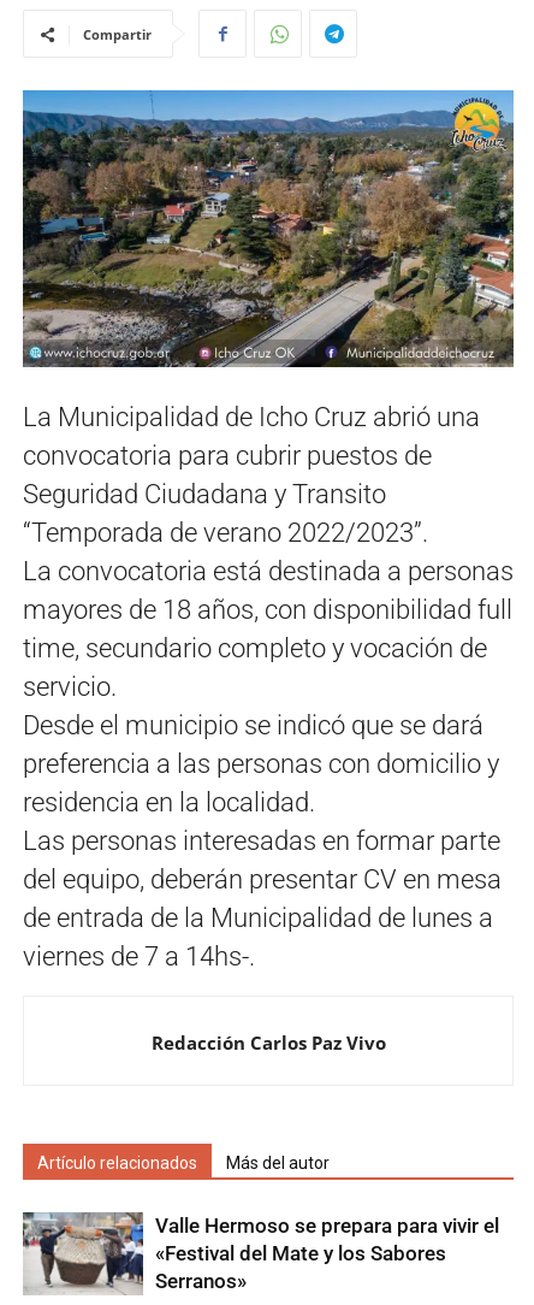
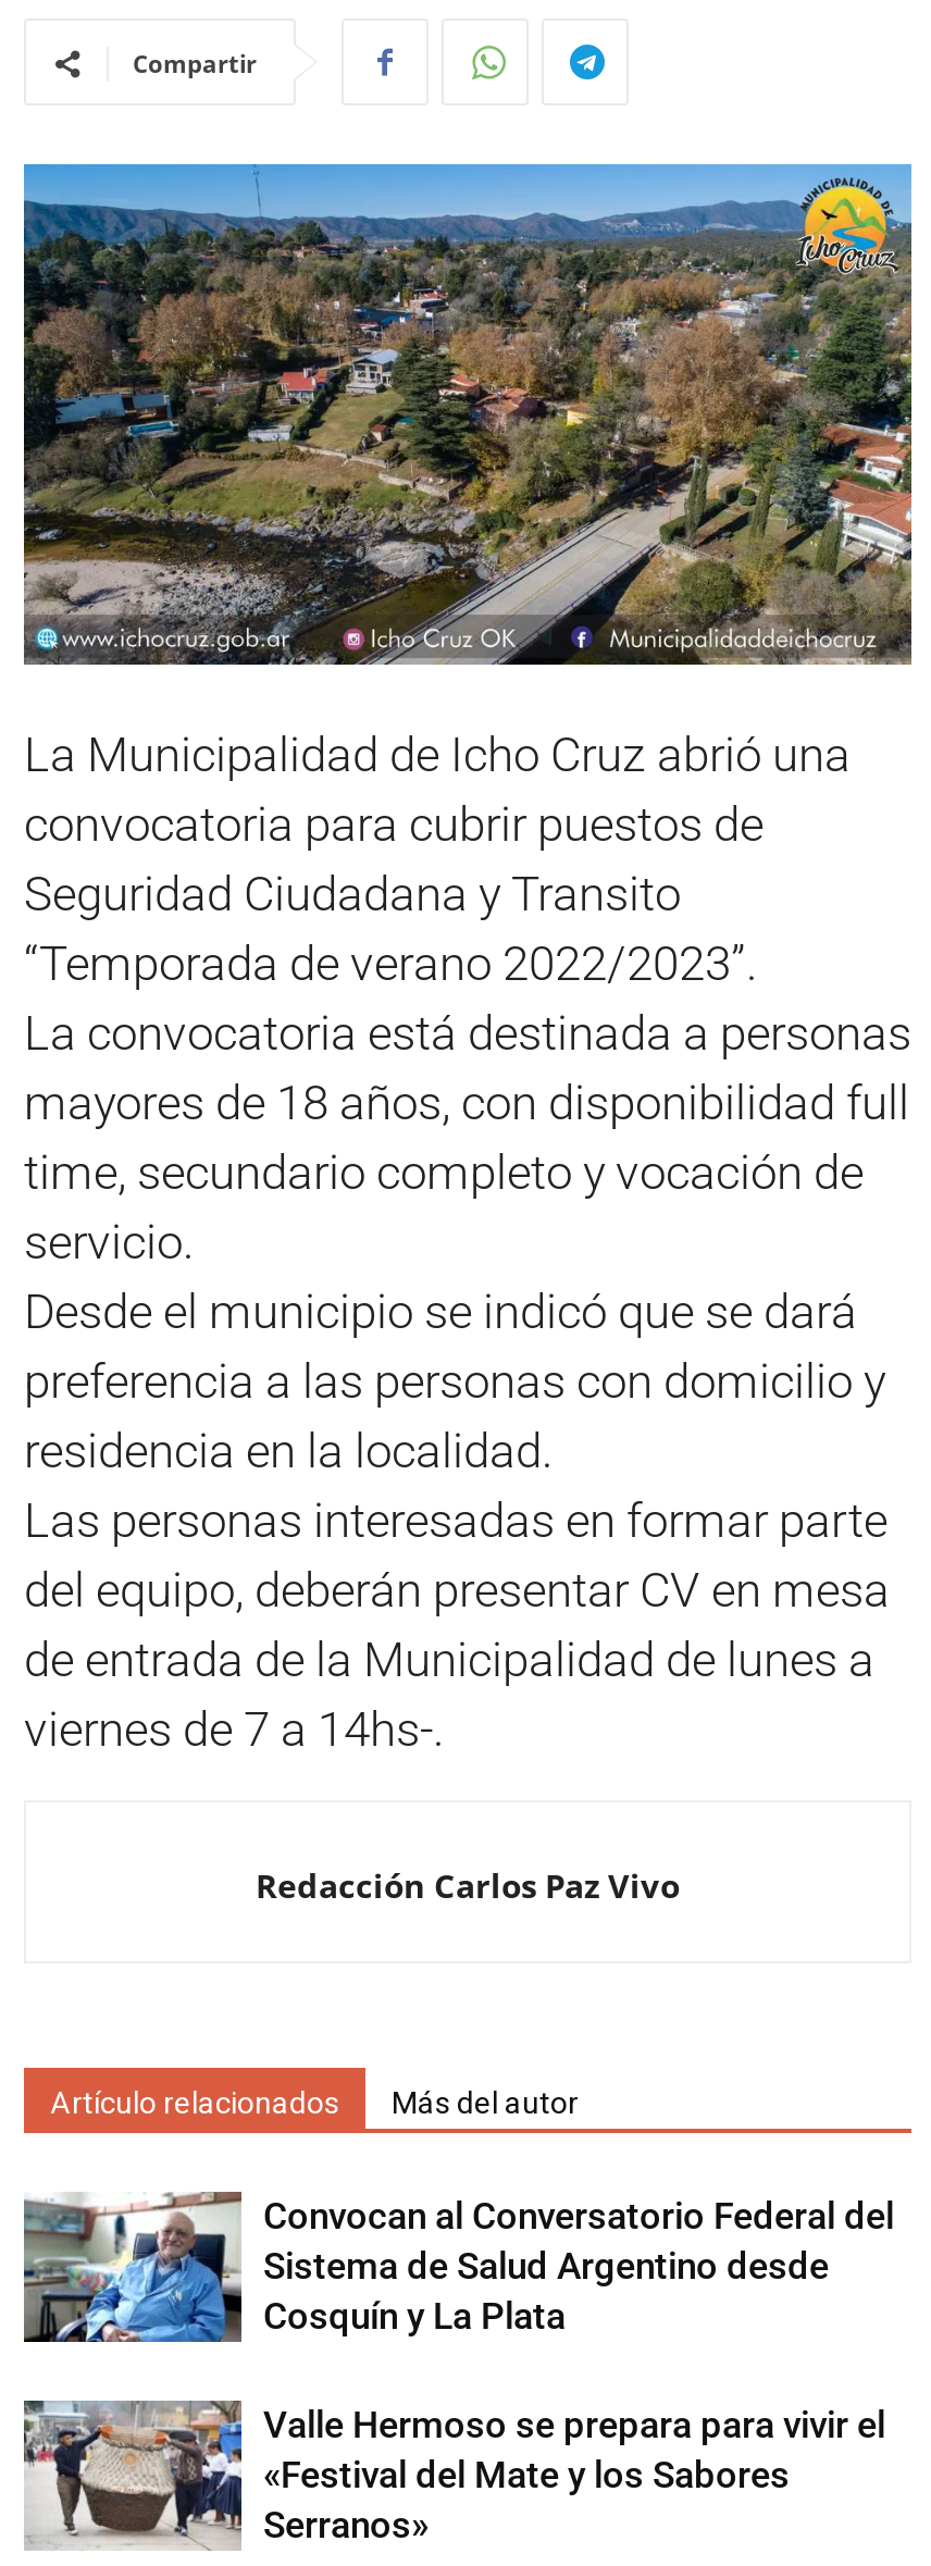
+ [image]
+ Convocan al Conversatorio Federal del
+ Sistema de Salud Argentino desde
+ Cosquín y La Plata
